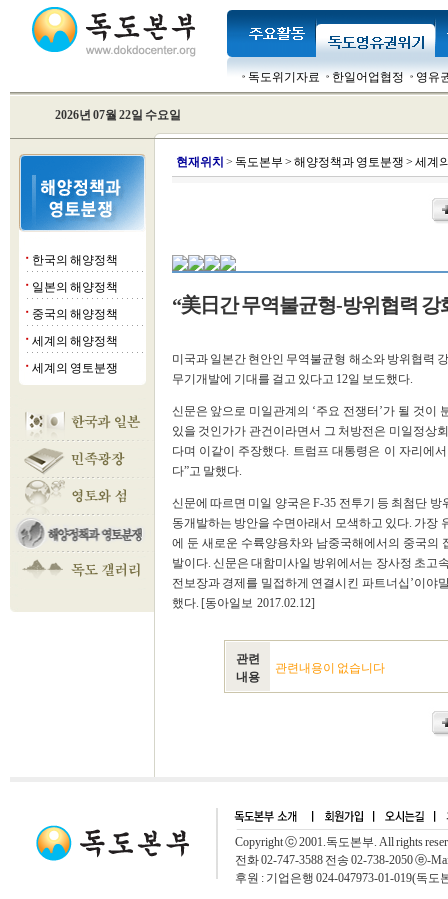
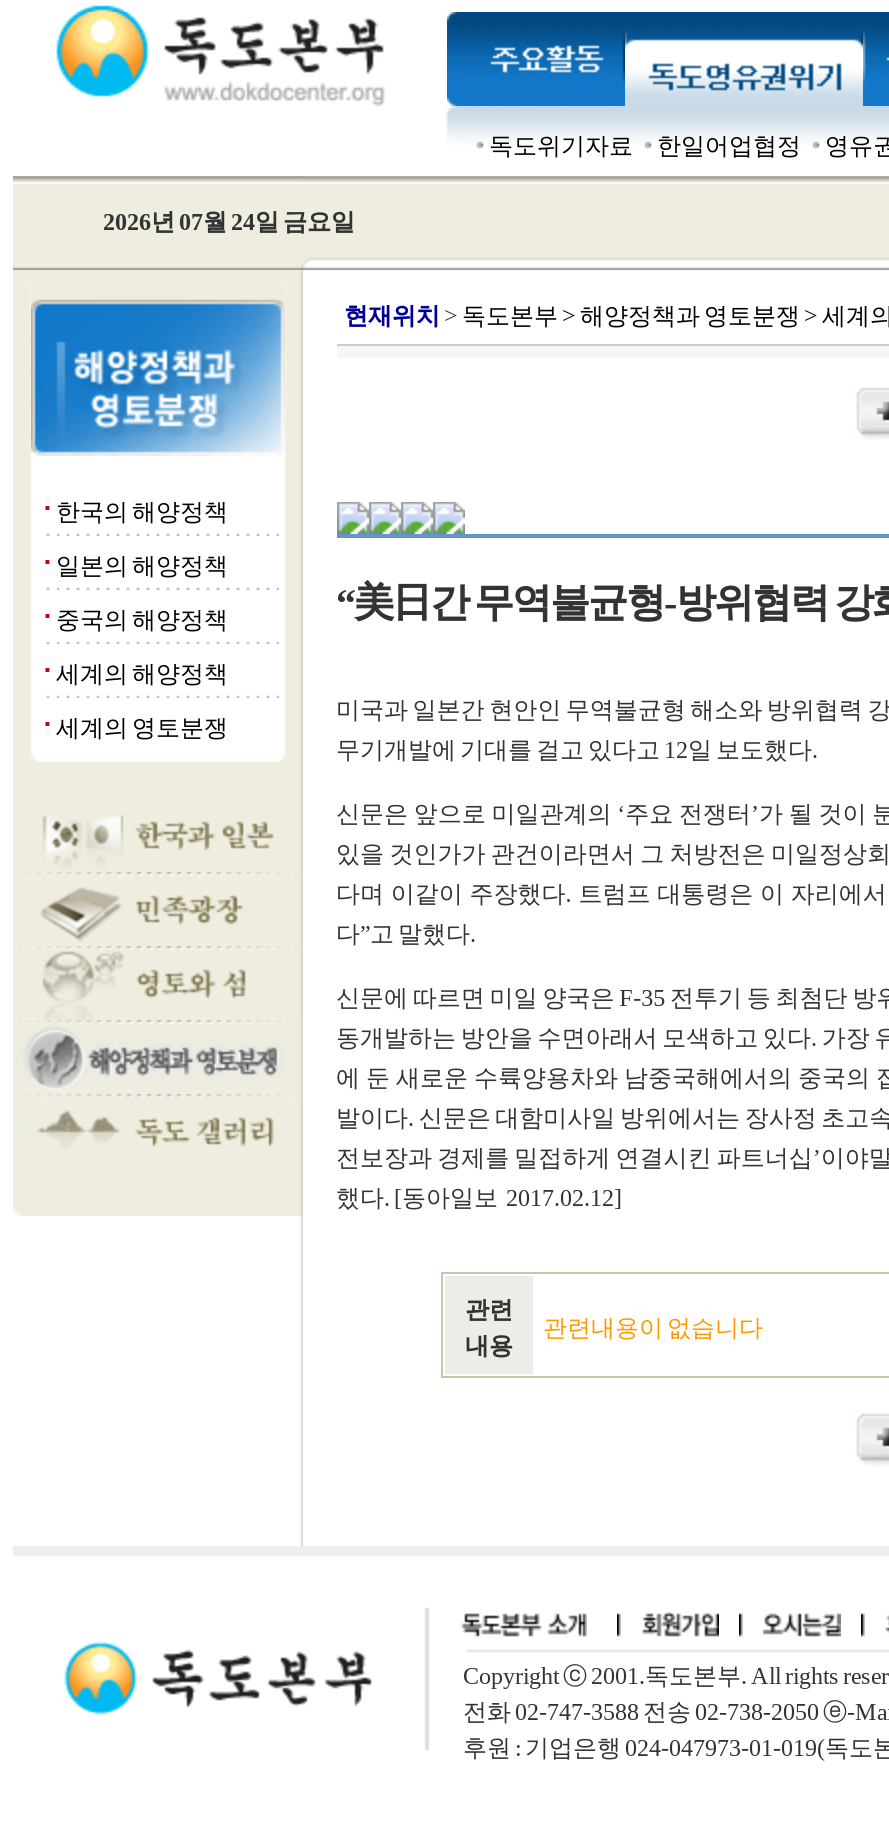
- 2026년 07월 22일 수요일
+ 2026년 07월 24일 금요일
